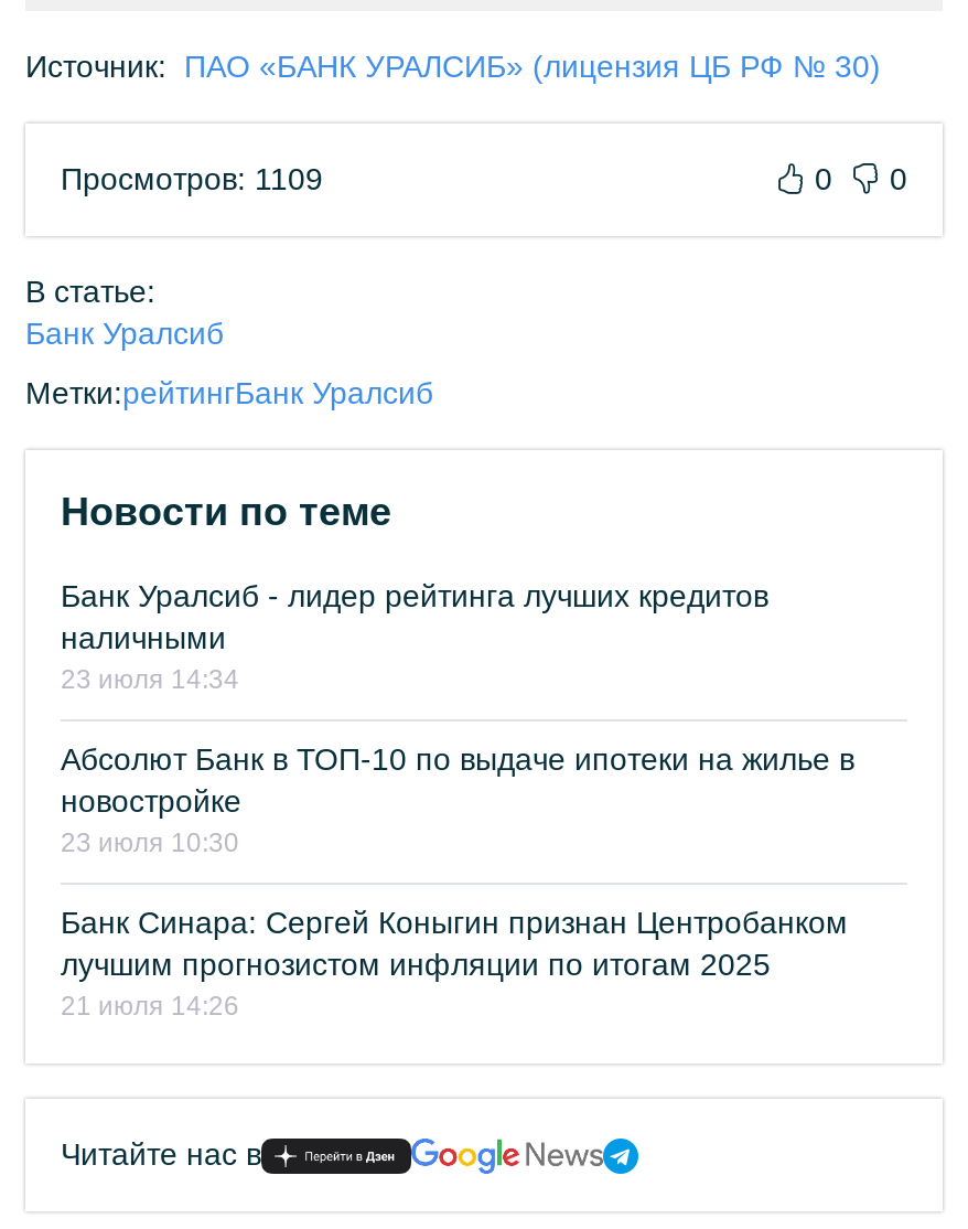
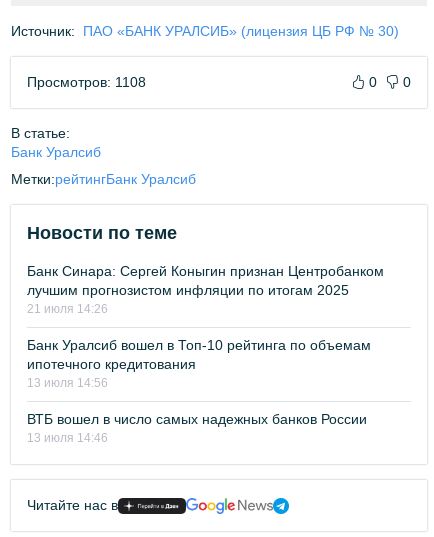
- Просмотров: 1109
+ Просмотров: 1108

- Банк Уралсиб - лидер рейтинга лучших кредитов
- наличными
- 23 июля 14:34
- Абсолют Банк в ТОП-10 по выдаче ипотеки на жилье в
- новостройке
- 23 июля 10:30

moved up: Банк Синара: Сергей Коныгин признан Центробанком | лучшим прогнозистом инфляции по итогам 2025 | 21 июля 14:26

+ Банк Уралсиб вошел в Топ-10 рейтинга по объемам
+ ипотечного кредитования
+ 13 июля 14:56
+ ВТБ вошел в число самых надежных банков России
+ 13 июля 14:46
